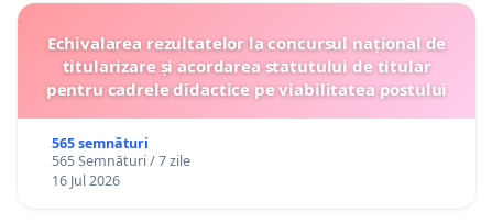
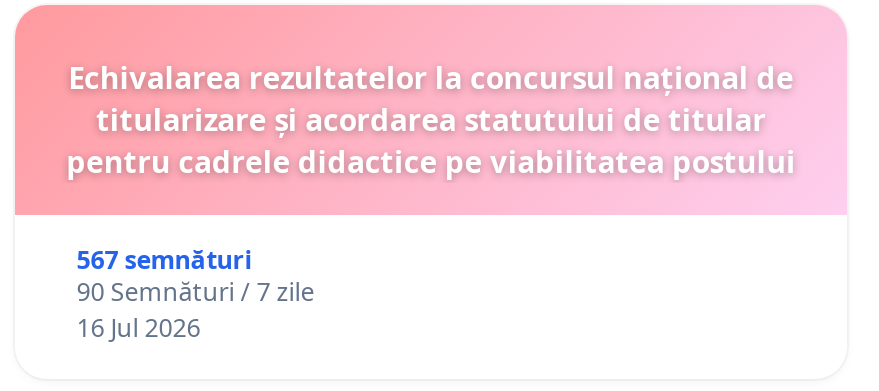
- 565 semnături
+ 567 semnături

- 565 Semnături / 7 zile
+ 90 Semnături / 7 zile
